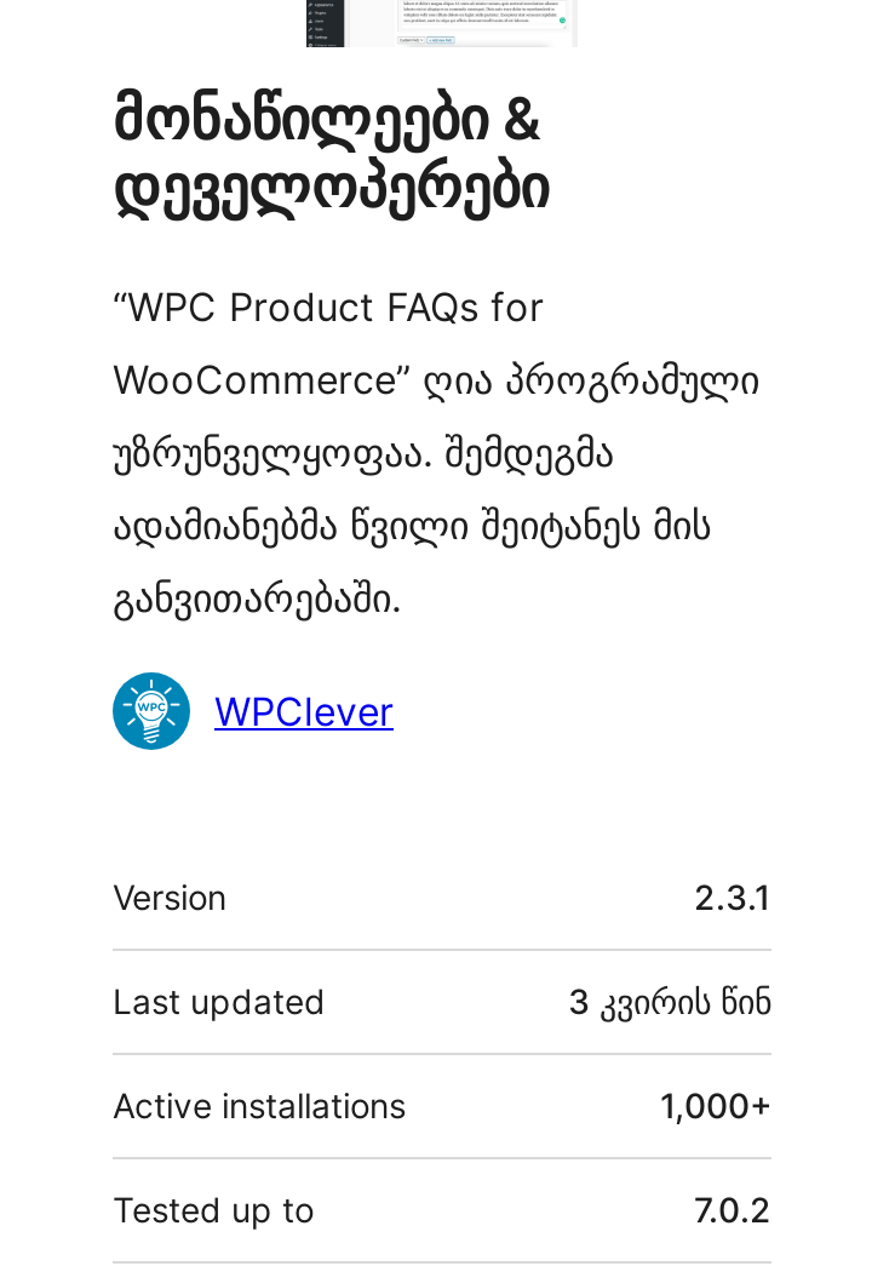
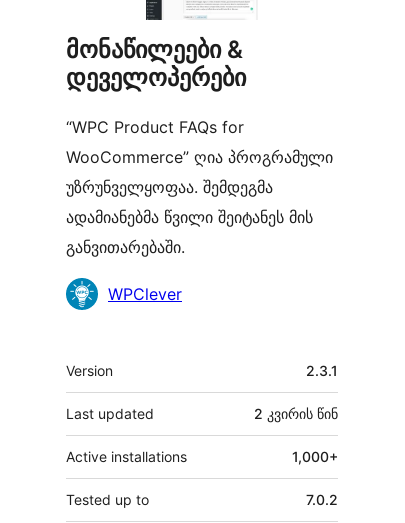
- 3 კვირის წინ
+ 2 კვირის წინ
